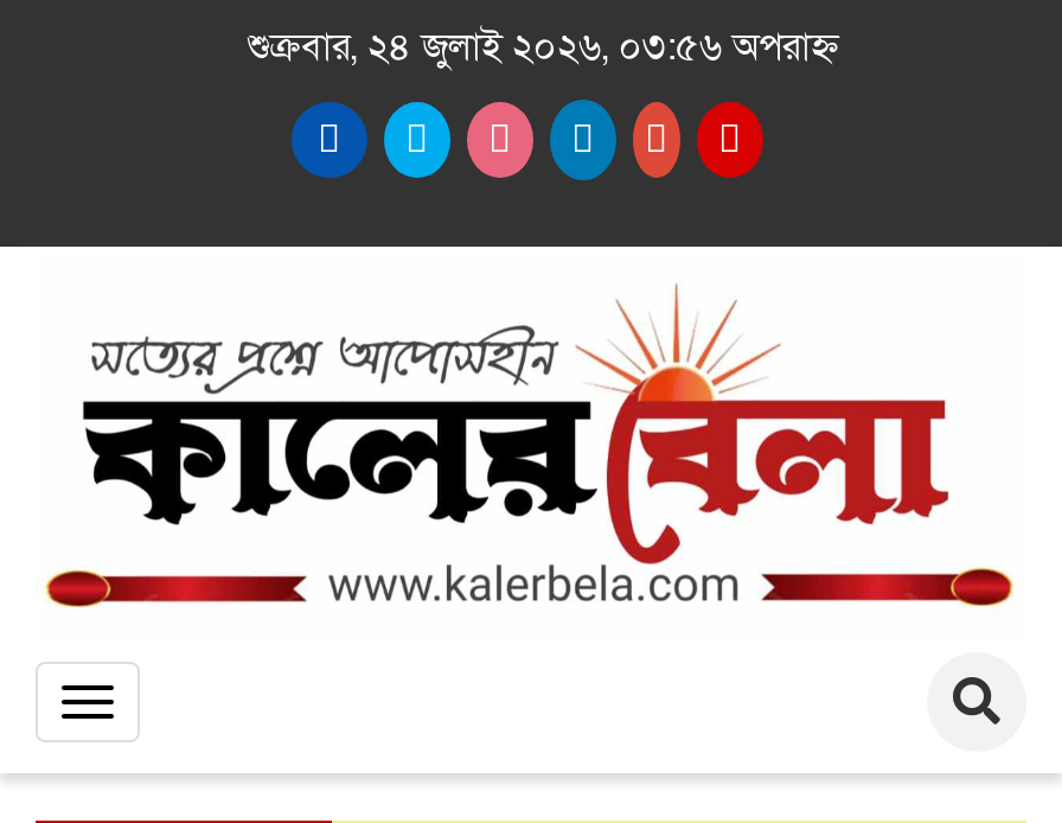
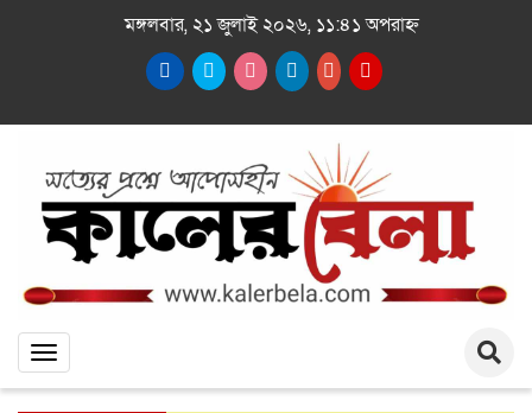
- শুক্রবার, ২৪ জুলাই ২০২৬, ০৩:৫৬ অপরাহ্ন
+ মঙ্গলবার, ২১ জুলাই ২০২৬, ১১:৪১ অপরাহ্ন
